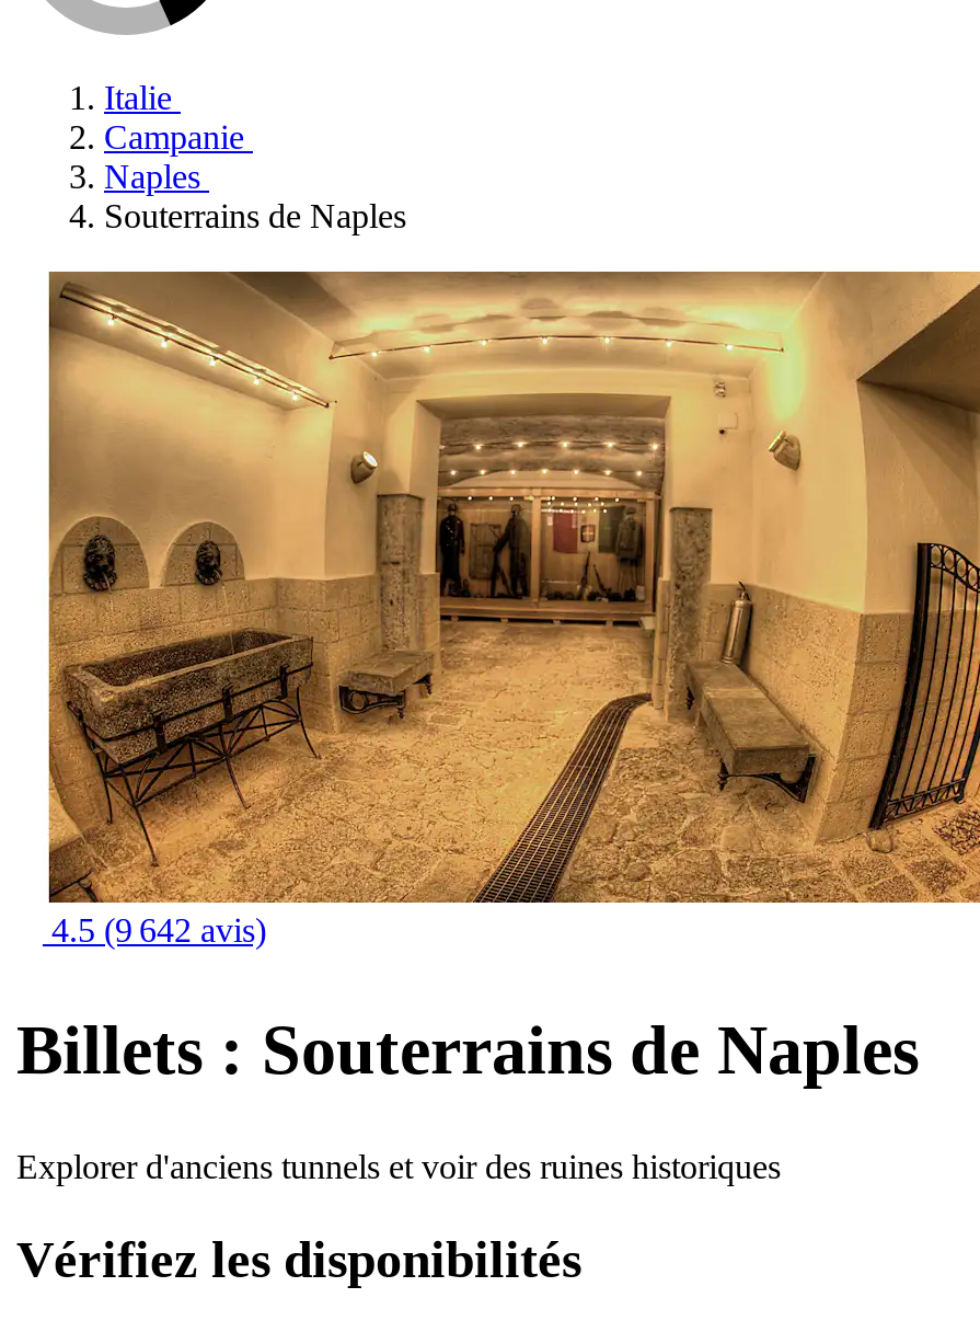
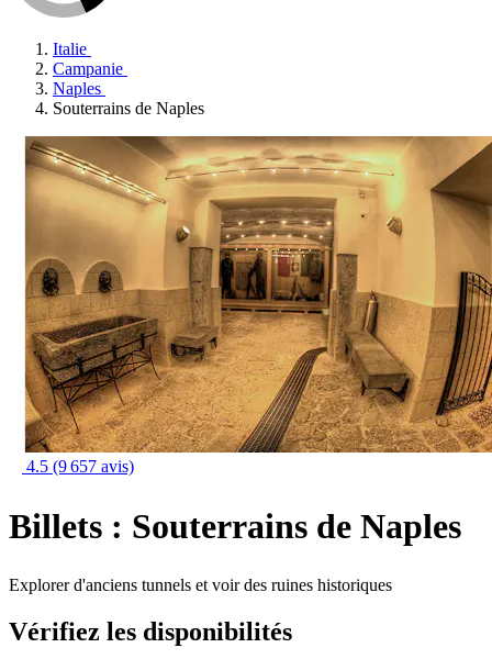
- 4.5 (9 642 avis)
+ 4.5 (9 657 avis)
